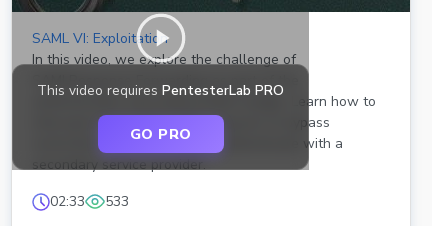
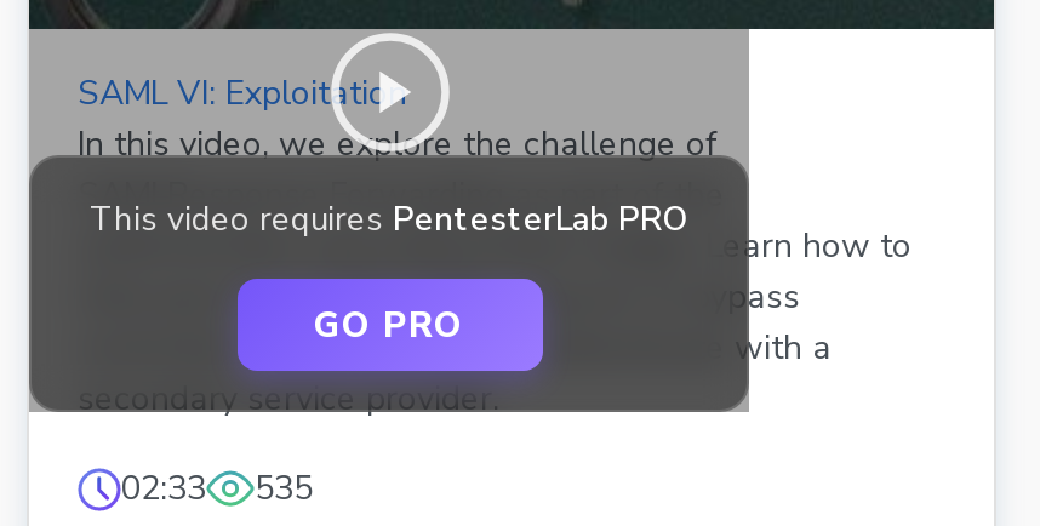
- 02:33 533
+ 02:33 535
